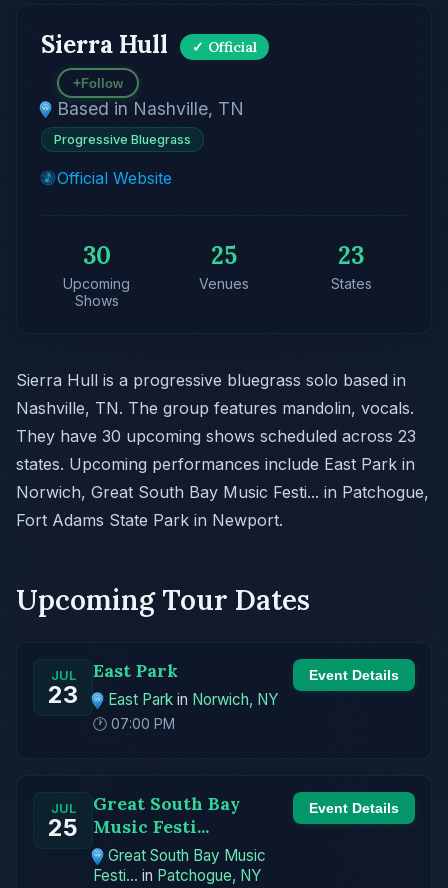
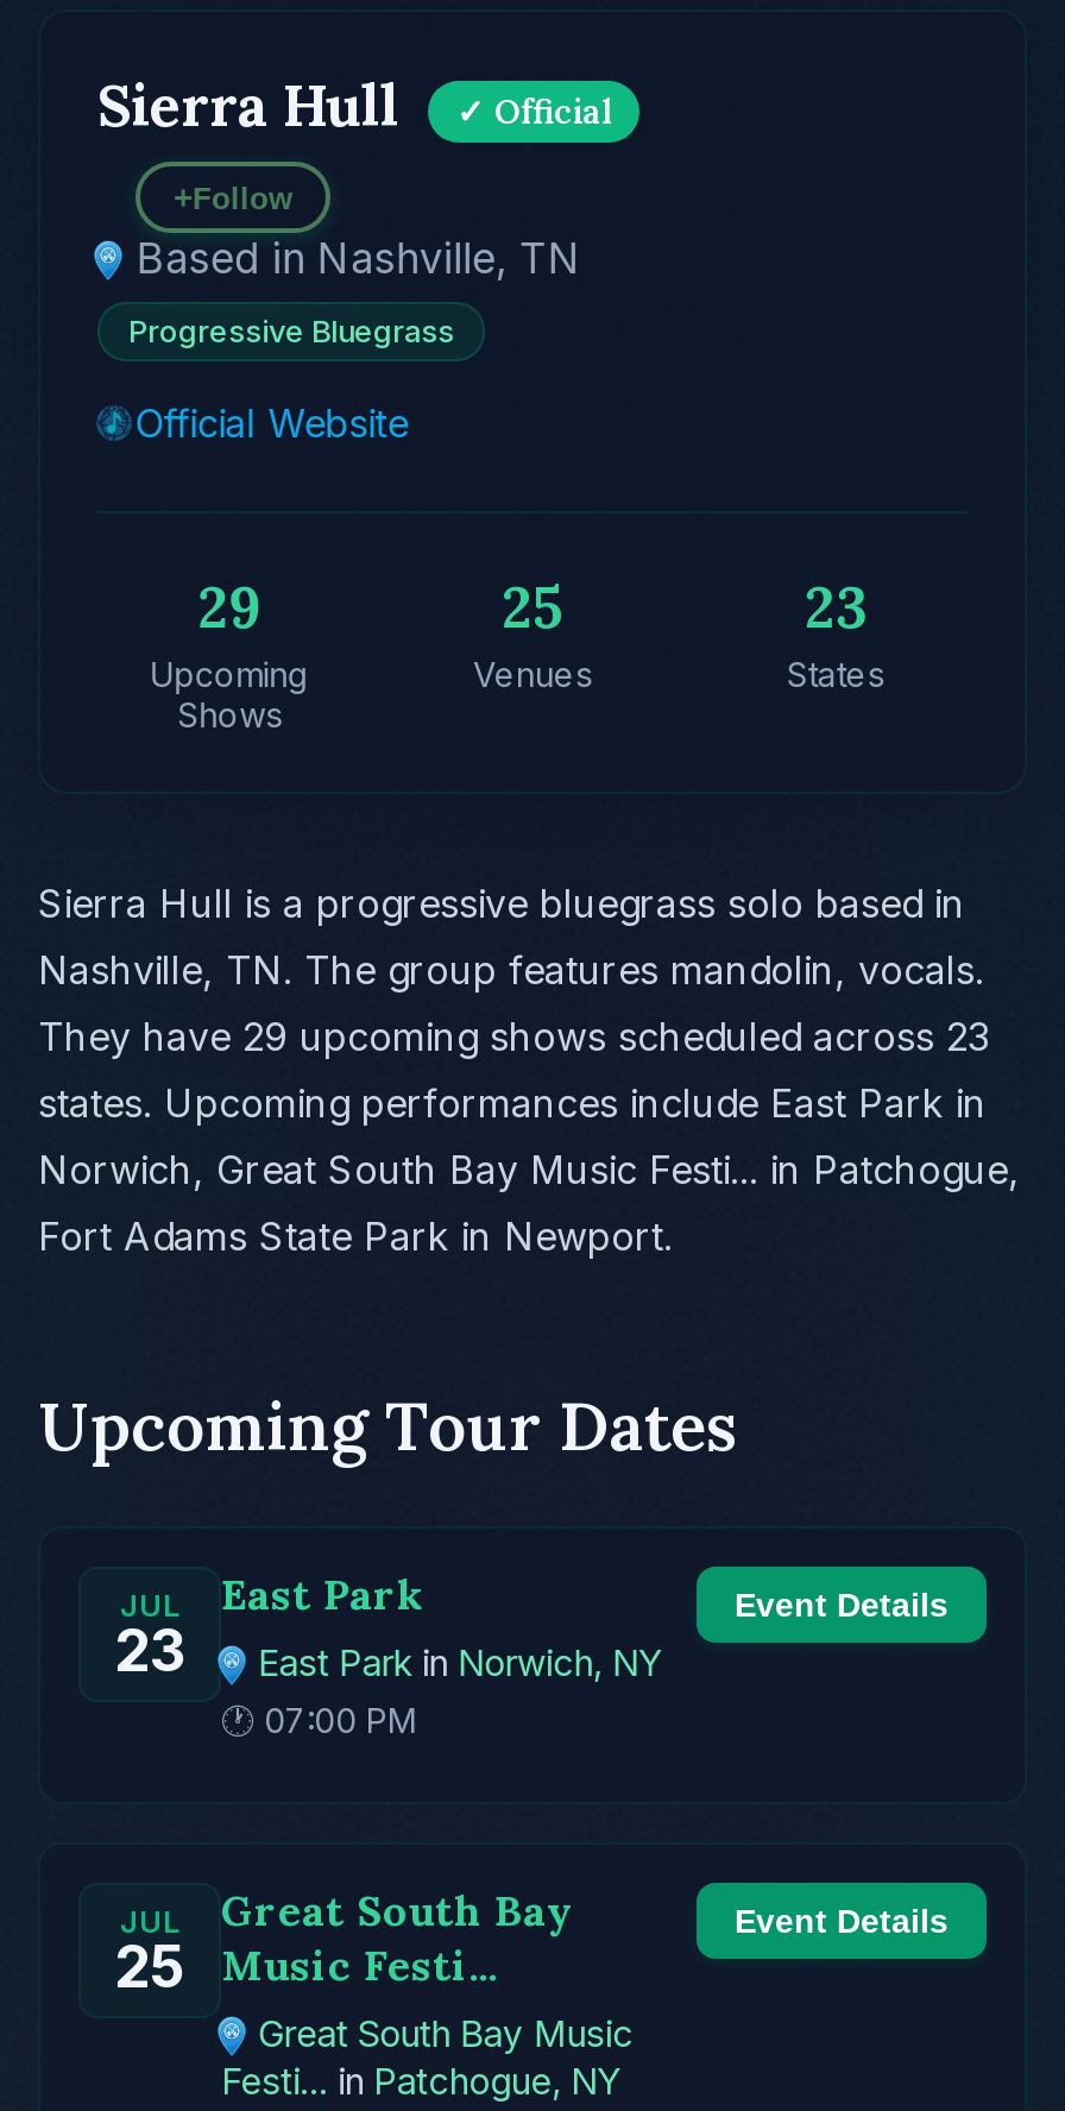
- 30
+ 29

- They have 30 upcoming shows scheduled across 23
+ They have 29 upcoming shows scheduled across 23
